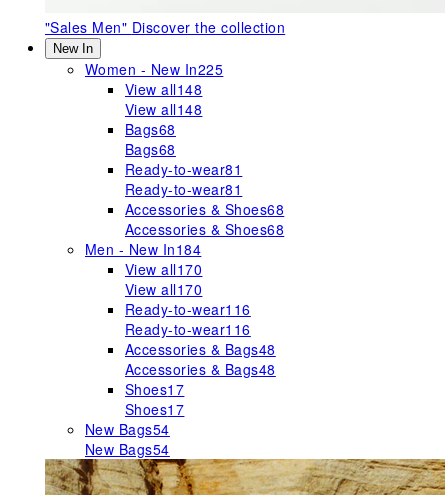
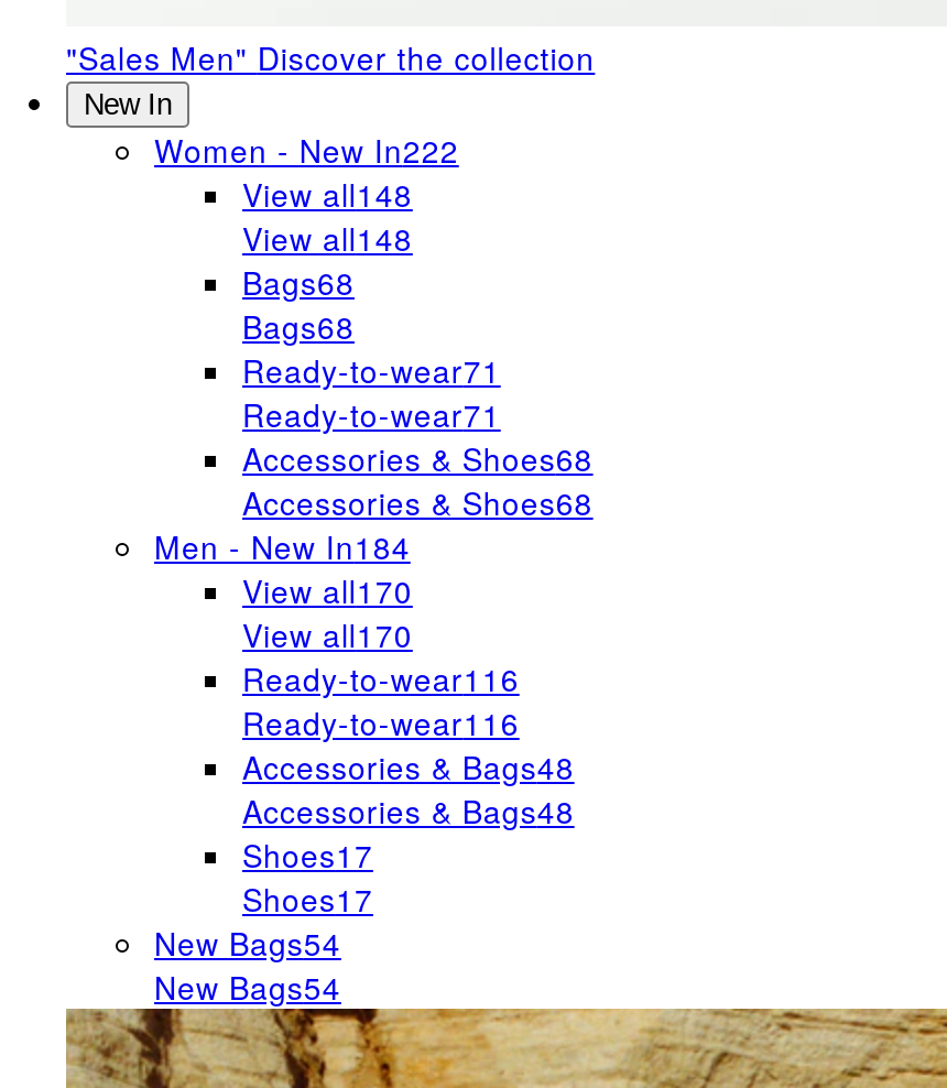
- Women - New In225
+ Women - New In222

- Ready-to-wear81
+ Ready-to-wear71

- Ready-to-wear81
+ Ready-to-wear71
